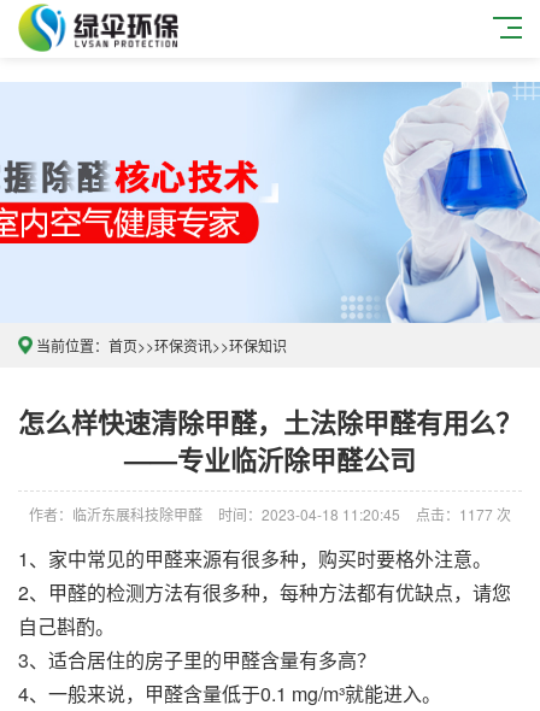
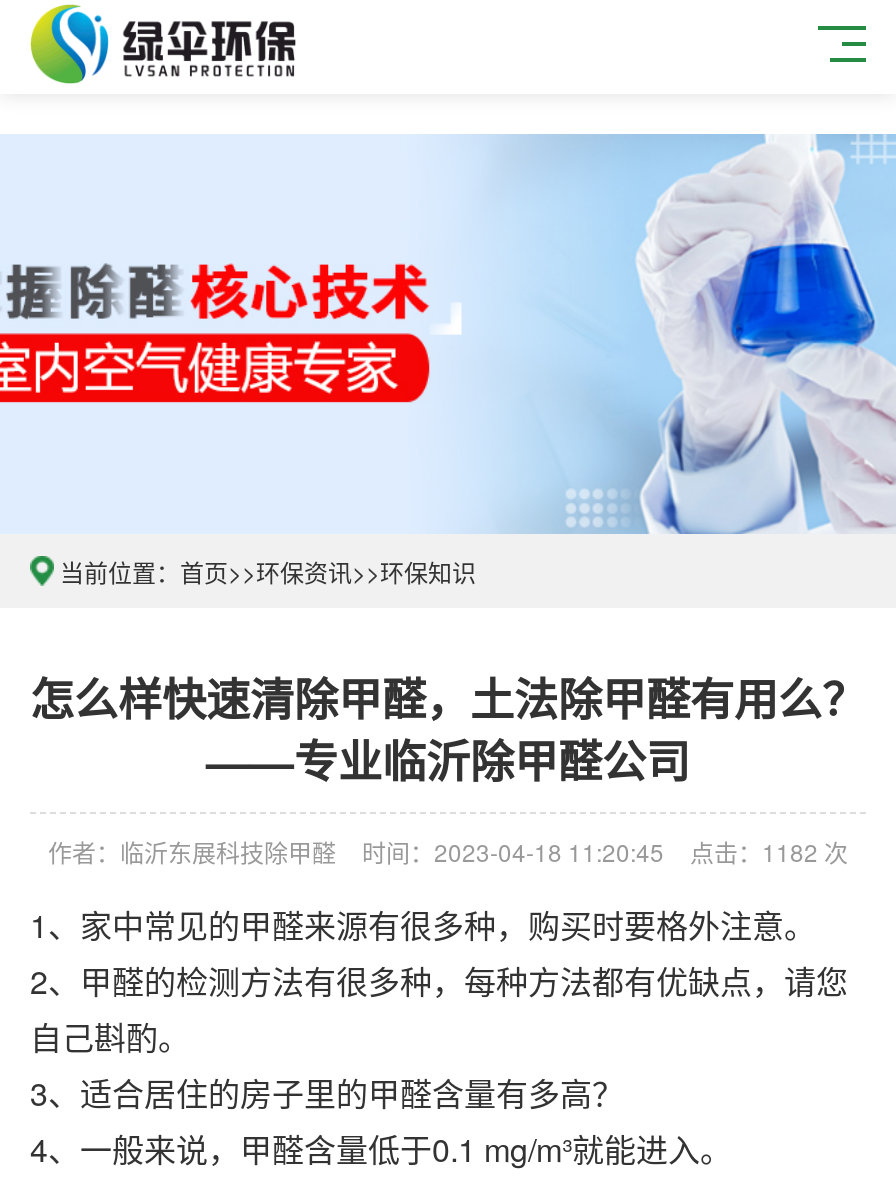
- 作者：临沂东展科技除甲醛 时间：2023-04-18 11:20:45 点击：1177 次
+ 作者：临沂东展科技除甲醛 时间：2023-04-18 11:20:45 点击：1182 次
